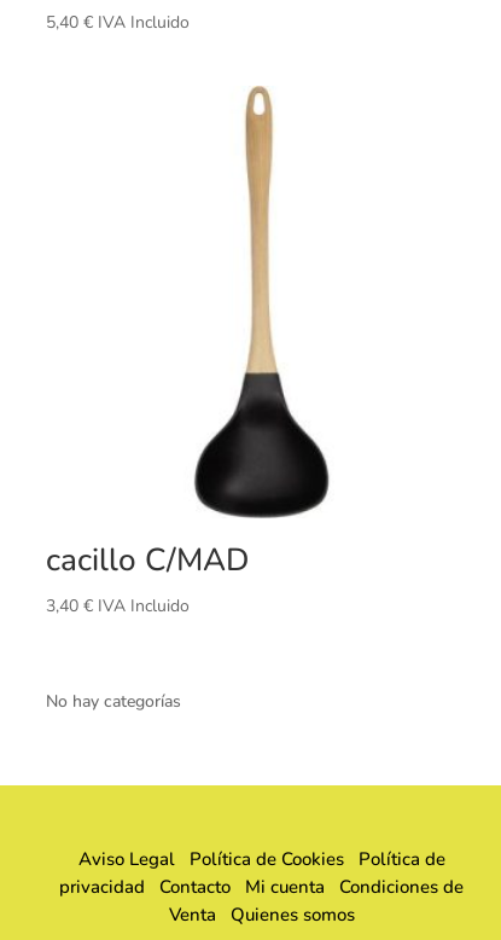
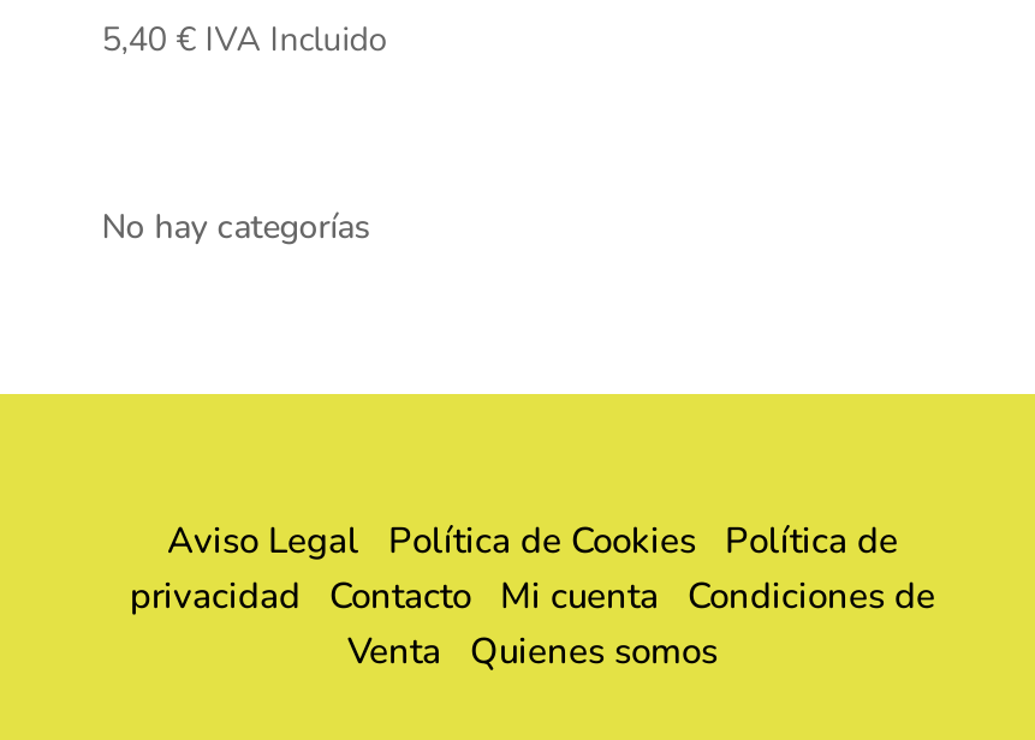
- [image]
- cacillo C/MAD
- 3,40 € IVA Incluido
